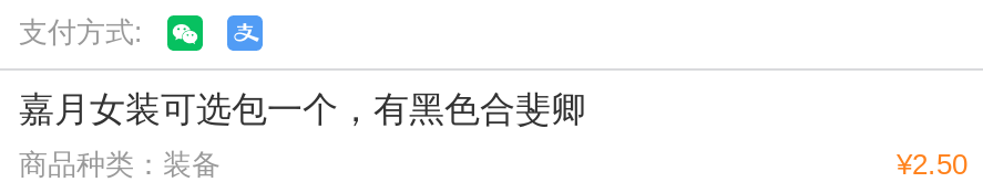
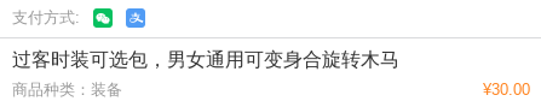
- 嘉月女装可选包一个，有黑色合斐卿
+ 过客时装可选包，男女通用可变身合旋转木马

- ¥2.50
+ ¥30.00
